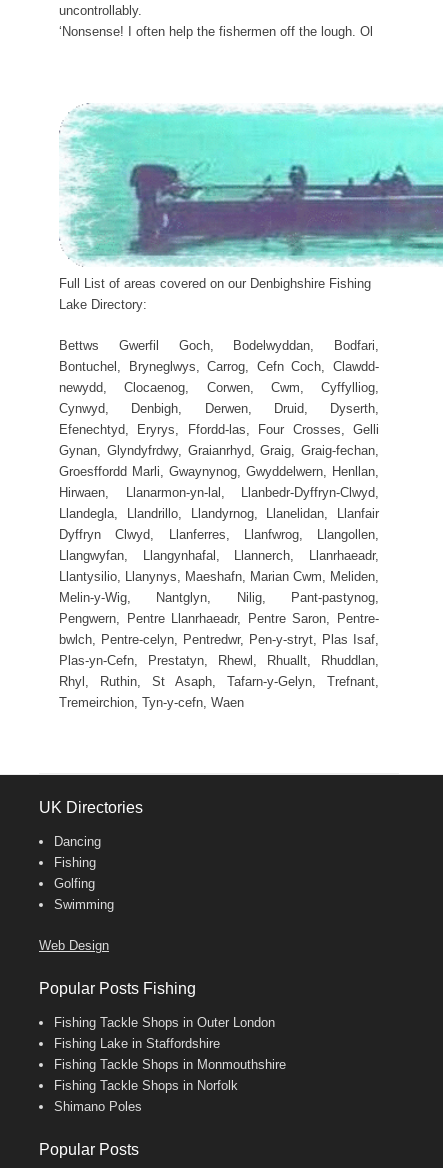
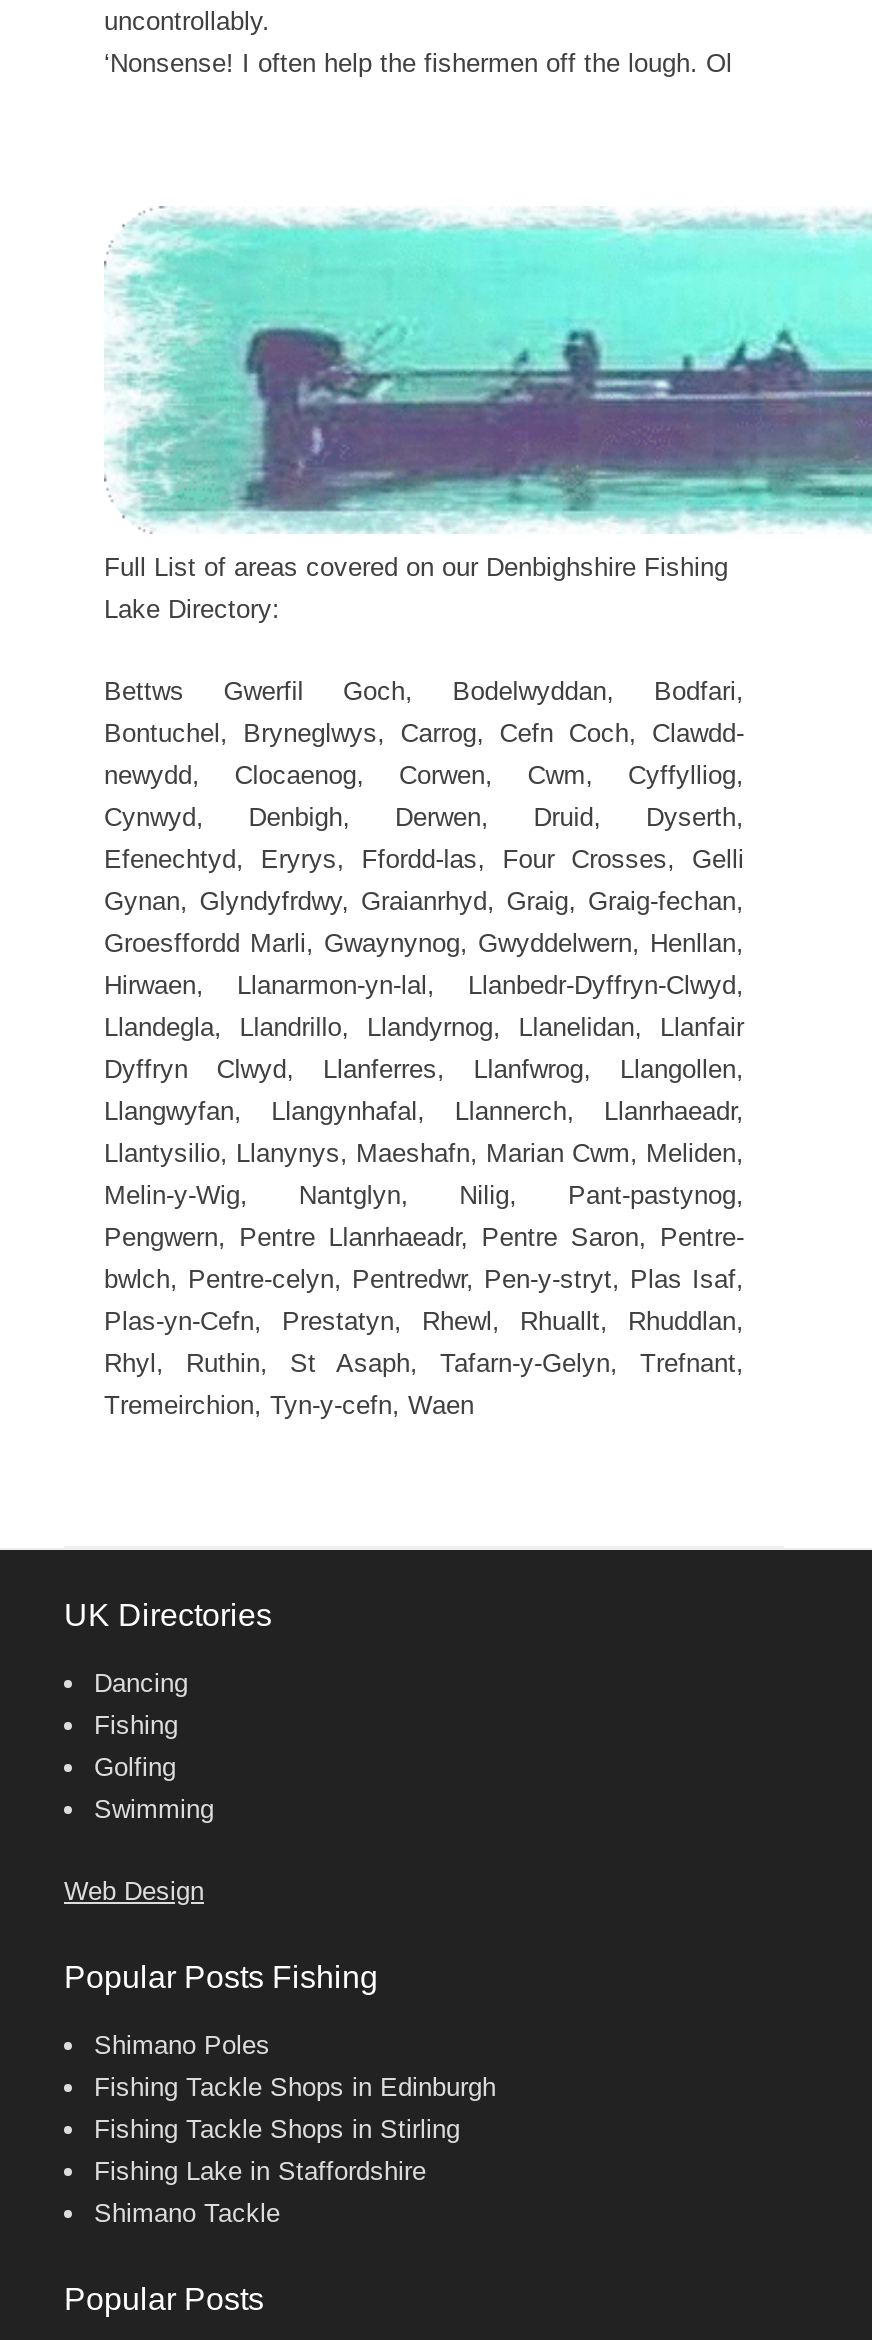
- Fishing Tackle Shops in Outer London
+ Fishing Tackle Shops in Edinburgh
+ Fishing Tackle Shops in Stirling

moved down: Fishing Lake in Staffordshire

- Fishing Tackle Shops in Monmouthshire
- Fishing Tackle Shops in Norfolk
+ Shimano Tackle

moved up: Shimano Poles
